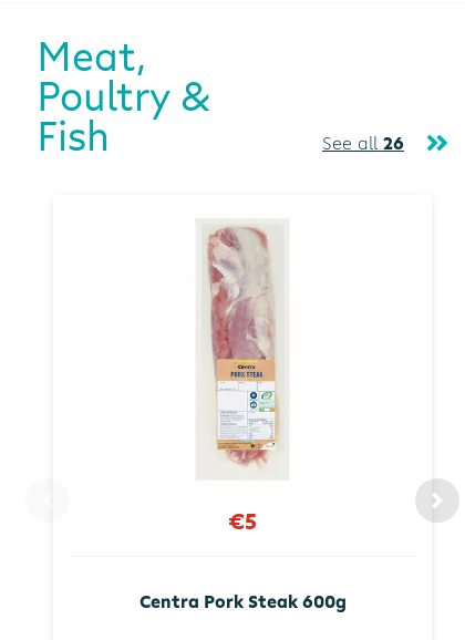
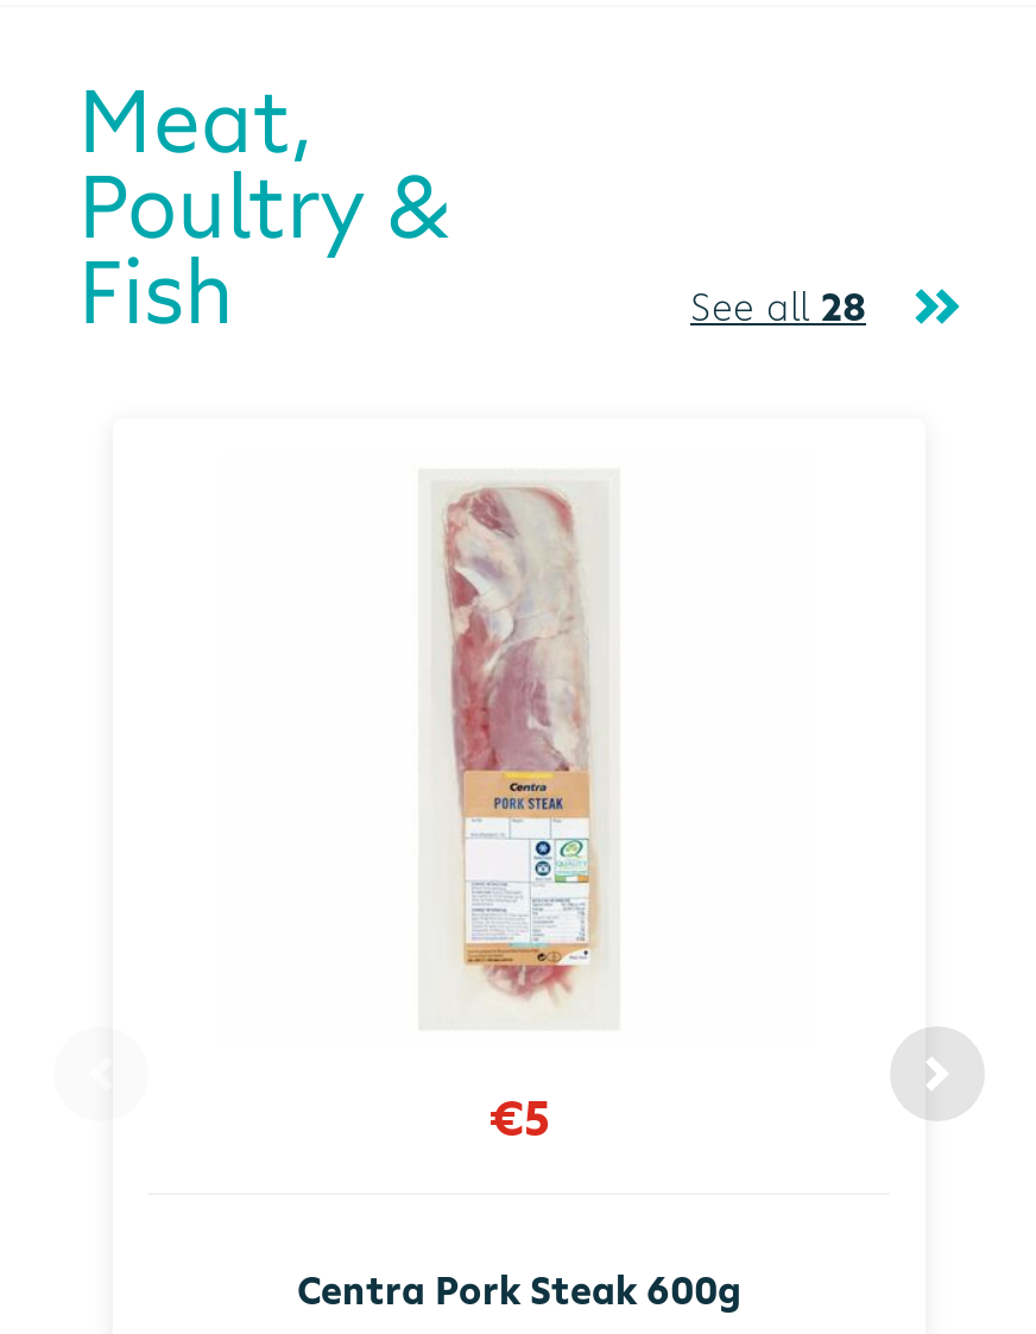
- See all 26
+ See all 28
